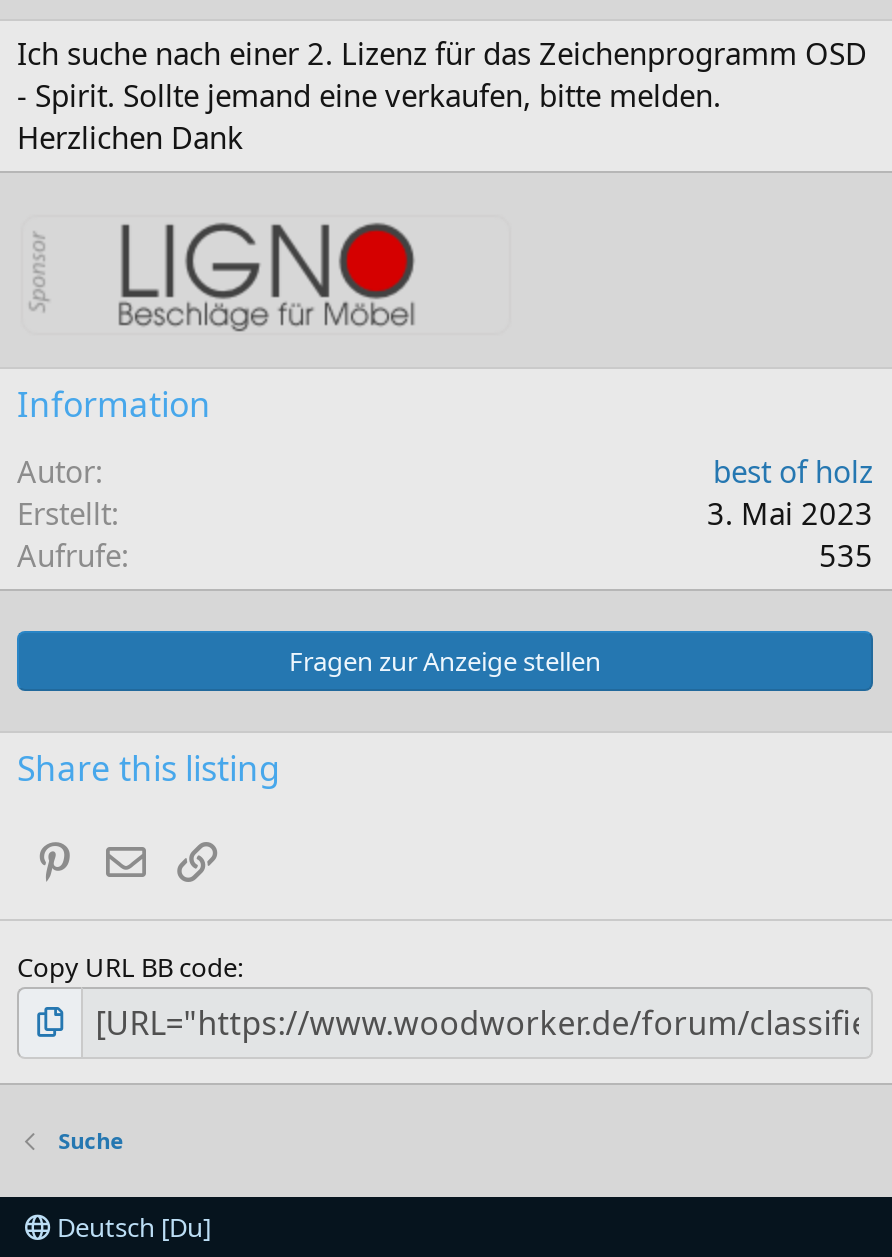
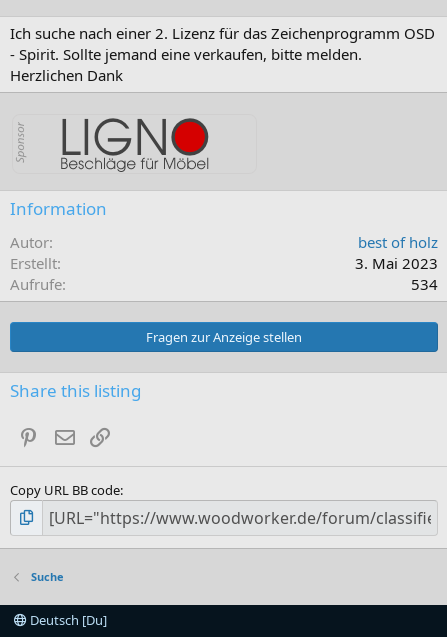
- 535
+ 534
